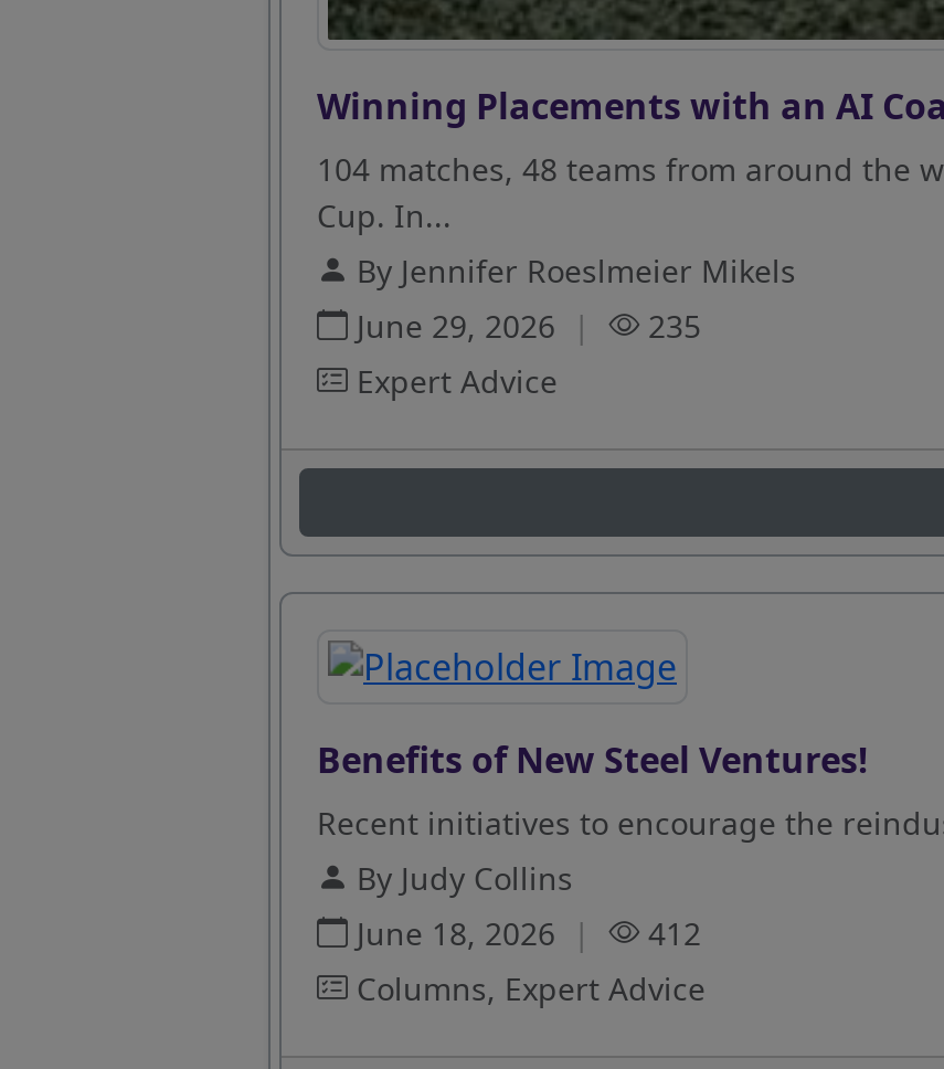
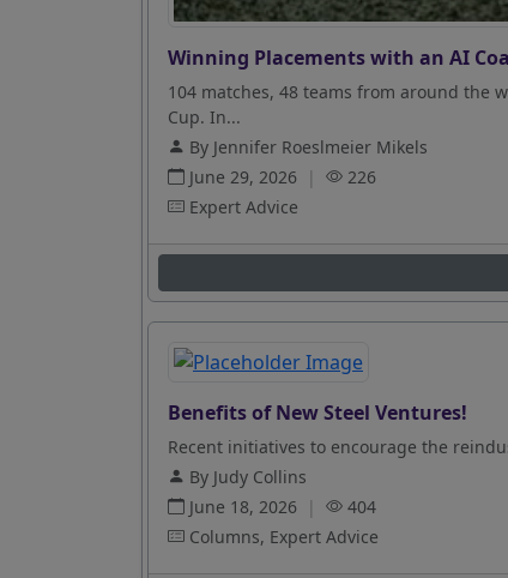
- 235
+ 226

- 412
+ 404
